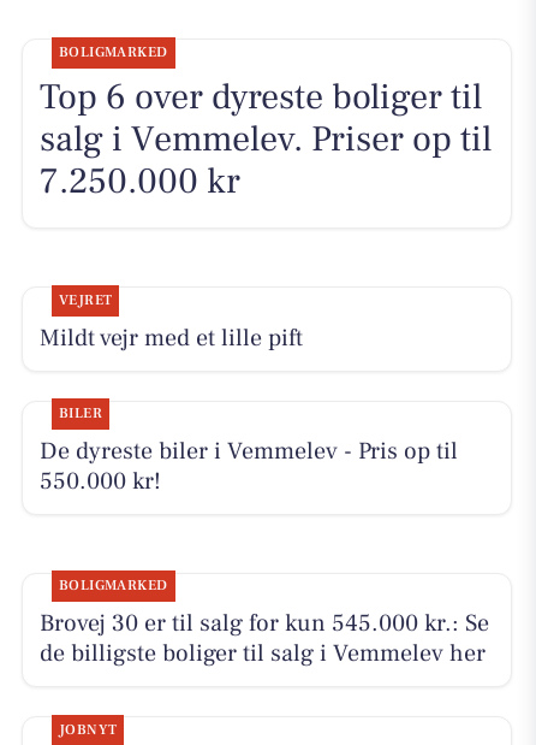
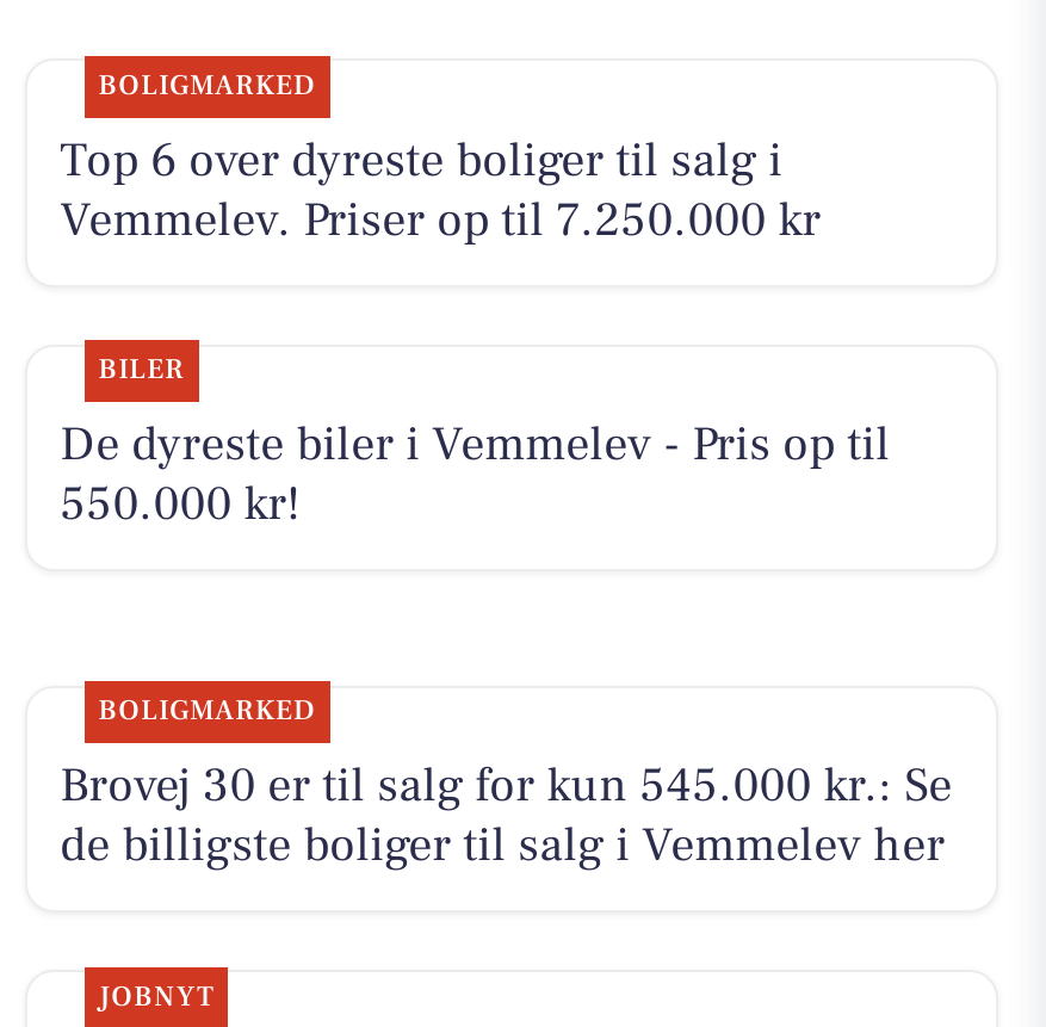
- Top 6 over dyreste boliger til
- salg i Vemmelev. Priser op til
- 7.250.000 kr
- VEJRET
- Mildt vejr med et lille pift
+ Top 6 over dyreste boliger til salg i
+ Vemmelev. Priser op til 7.250.000 kr
